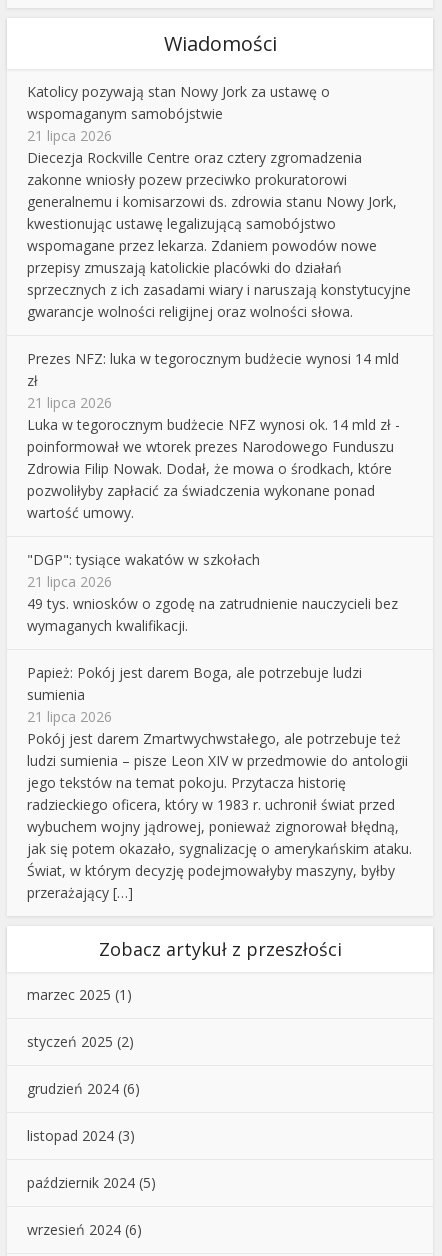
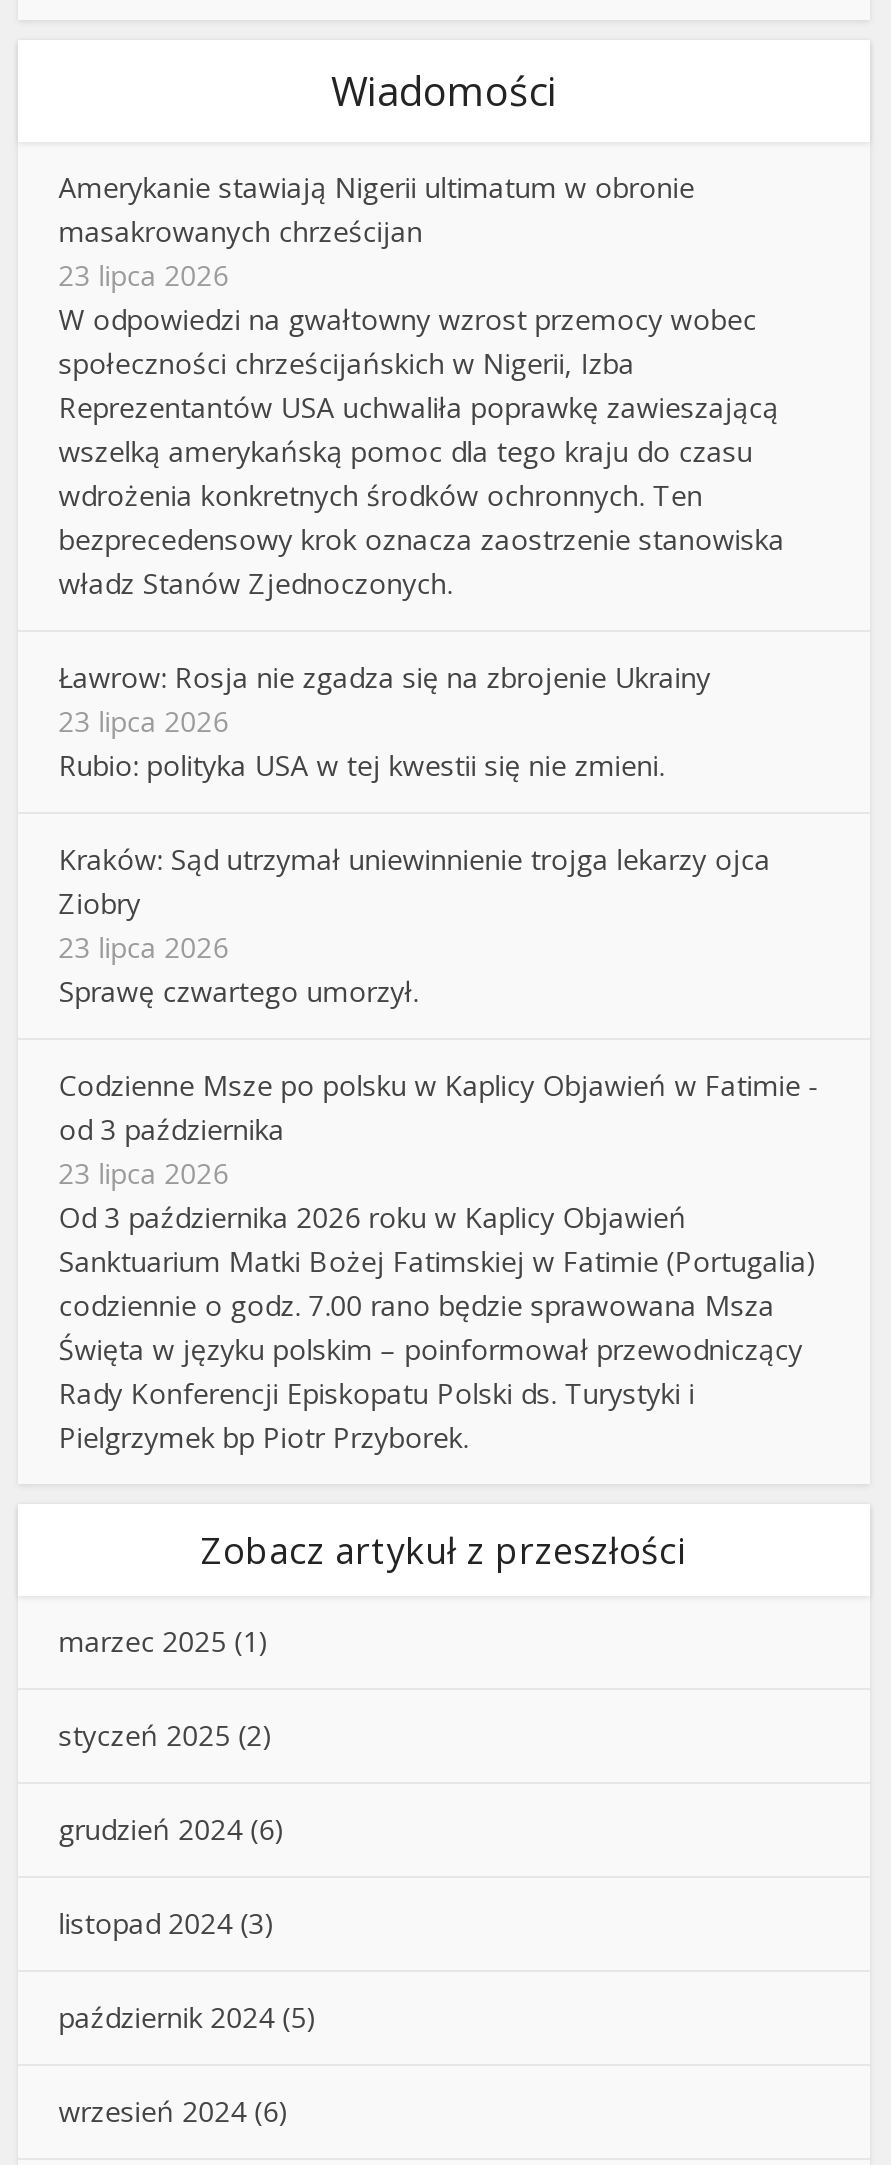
- Katolicy pozywają stan Nowy Jork za ustawę o
- wspomaganym samobójstwie
- 21 lipca 2026
- Diecezja Rockville Centre oraz cztery zgromadzenia
- zakonne wniosły pozew przeciwko prokuratorowi
- generalnemu i komisarzowi ds. zdrowia stanu Nowy Jork,
- kwestionując ustawę legalizującą samobójstwo
- wspomagane przez lekarza. Zdaniem powodów nowe
- przepisy zmuszają katolickie placówki do działań
- sprzecznych z ich zasadami wiary i naruszają konstytucyjne
- gwarancje wolności religijnej oraz wolności słowa.
+ Amerykanie stawiają Nigerii ultimatum w obronie
+ masakrowanych chrześcijan
+ 23 lipca 2026
+ W odpowiedzi na gwałtowny wzrost przemocy wobec
+ społeczności chrześcijańskich w Nigerii, Izba
+ Reprezentantów USA uchwaliła poprawkę zawieszającą
+ wszelką amerykańską pomoc dla tego kraju do czasu
+ wdrożenia konkretnych środków ochronnych. Ten
+ bezprecedensowy krok oznacza zaostrzenie stanowiska
+ władz Stanów Zjednoczonych.

- Prezes NFZ: luka w tegorocznym budżecie wynosi 14 mld
- zł
- 21 lipca 2026
- Luka w tegorocznym budżecie NFZ wynosi ok. 14 mld zł -
- poinformował we wtorek prezes Narodowego Funduszu
- Zdrowia Filip Nowak. Dodał, że mowa o środkach, które
- pozwoliłyby zapłacić za świadczenia wykonane ponad
- wartość umowy.
+ Ławrow: Rosja nie zgadza się na zbrojenie Ukrainy
+ 23 lipca 2026
+ Rubio: polityka USA w tej kwestii się nie zmieni.

- "DGP": tysiące wakatów w szkołach
- 21 lipca 2026
- 49 tys. wniosków o zgodę na zatrudnienie nauczycieli bez
- wymaganych kwalifikacji.
+ Kraków: Sąd utrzymał uniewinnienie trojga lekarzy ojca
+ Ziobry
+ 23 lipca 2026
+ Sprawę czwartego umorzył.

- Papież: Pokój jest darem Boga, ale potrzebuje ludzi
- sumienia
- 21 lipca 2026
- Pokój jest darem Zmartwychwstałego, ale potrzebuje też
- ludzi sumienia – pisze Leon XIV w przedmowie do antologii
- jego tekstów na temat pokoju. Przytacza historię
- radzieckiego oficera, który w 1983 r. uchronił świat przed
- wybuchem wojny jądrowej, ponieważ zignorował błędną,
- jak się potem okazało, sygnalizację o amerykańskim ataku.
- Świat, w którym decyzję podejmowałyby maszyny, byłby
- przerażający […]
+ Codzienne Msze po polsku w Kaplicy Objawień w Fatimie -
+ od 3 października
+ 23 lipca 2026
+ Od 3 października 2026 roku w Kaplicy Objawień
+ Sanktuarium Matki Bożej Fatimskiej w Fatimie (Portugalia)
+ codziennie o godz. 7.00 rano będzie sprawowana Msza
+ Święta w języku polskim – poinformował przewodniczący
+ Rady Konferencji Episkopatu Polski ds. Turystyki i
+ Pielgrzymek bp Piotr Przyborek.
